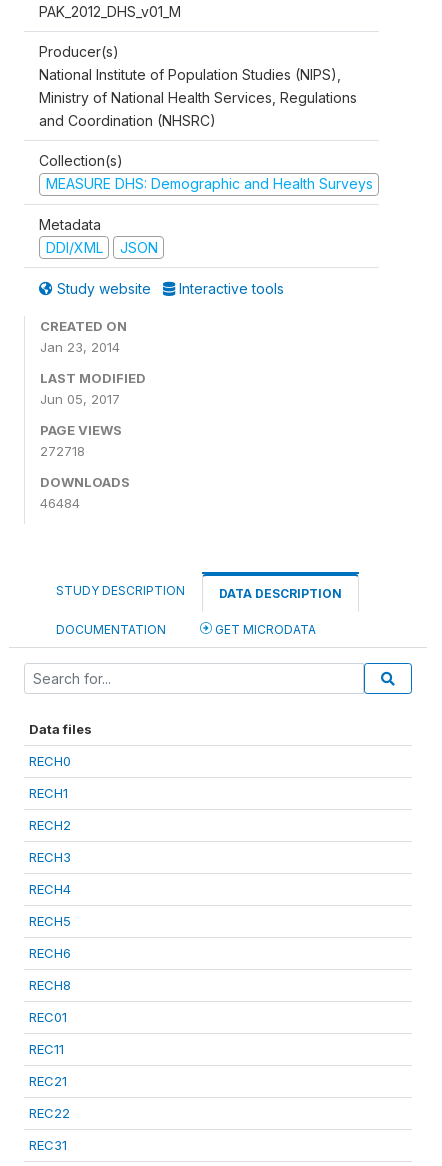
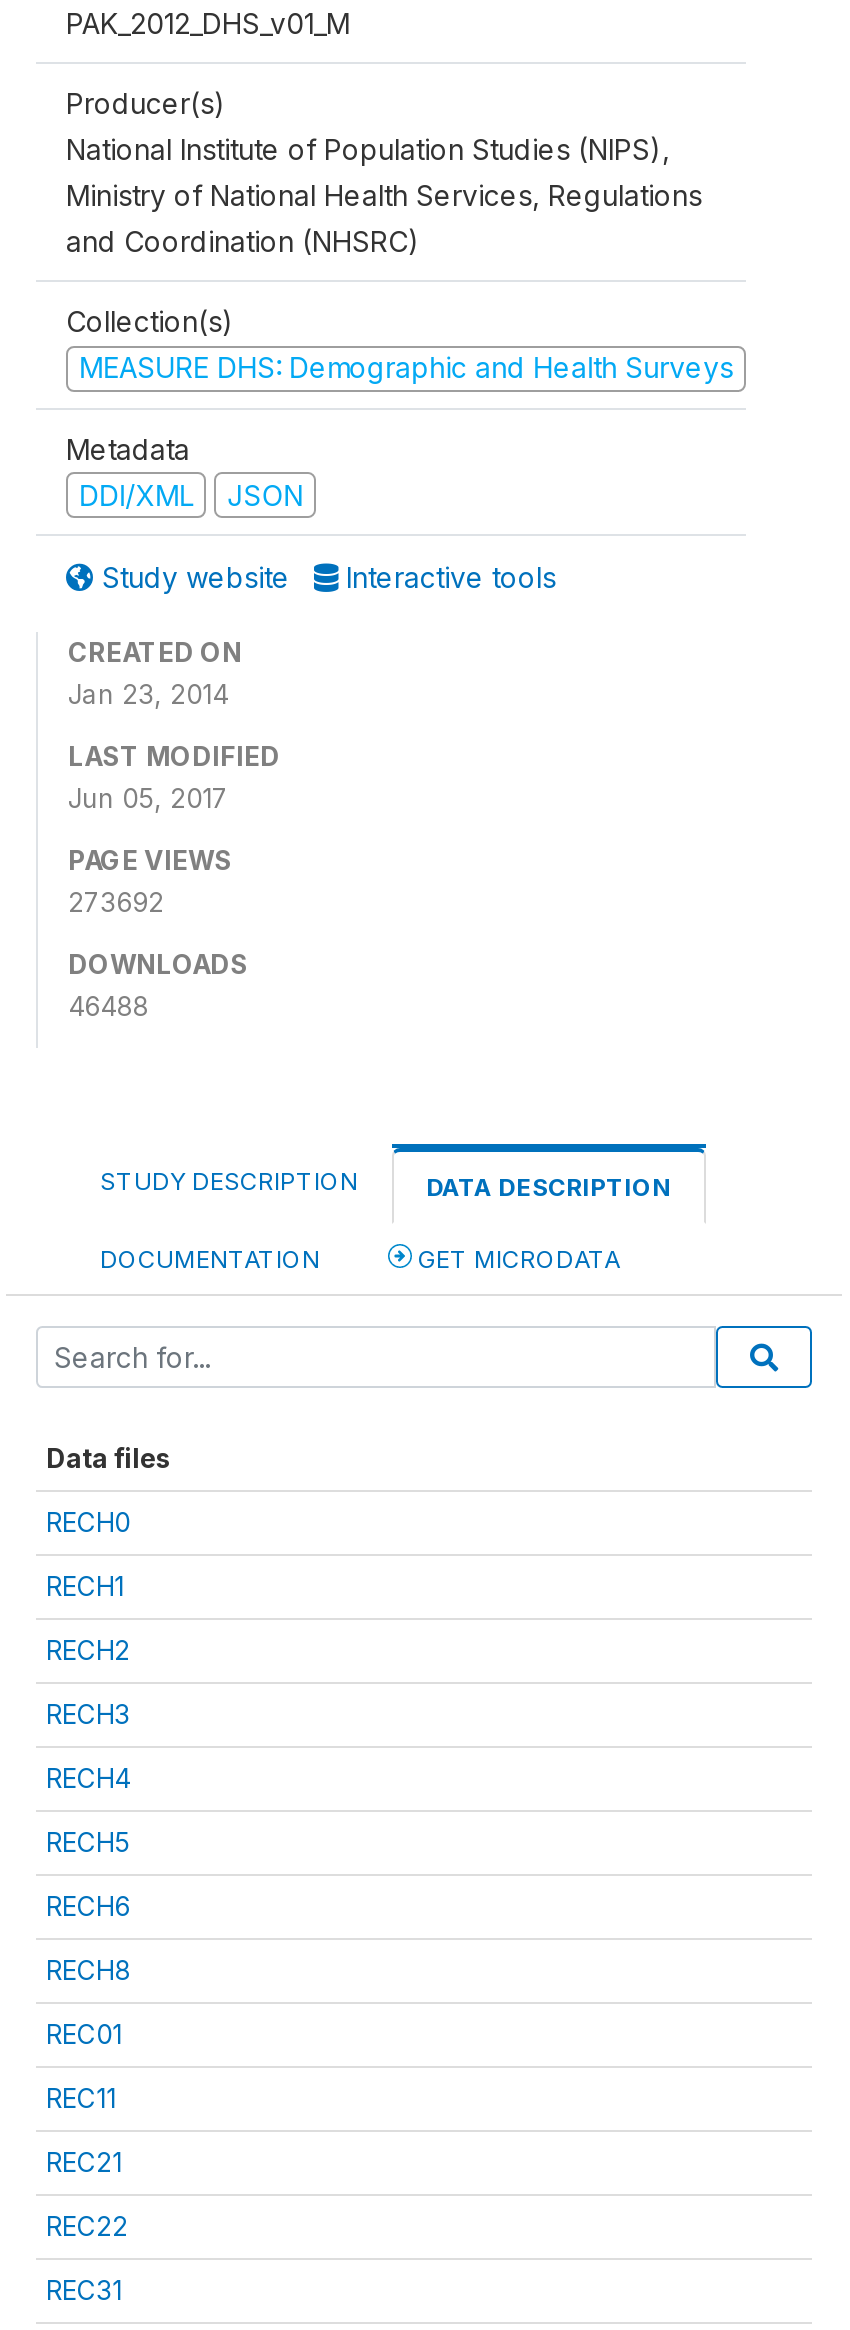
- 272718
+ 273692

- 46484
+ 46488
